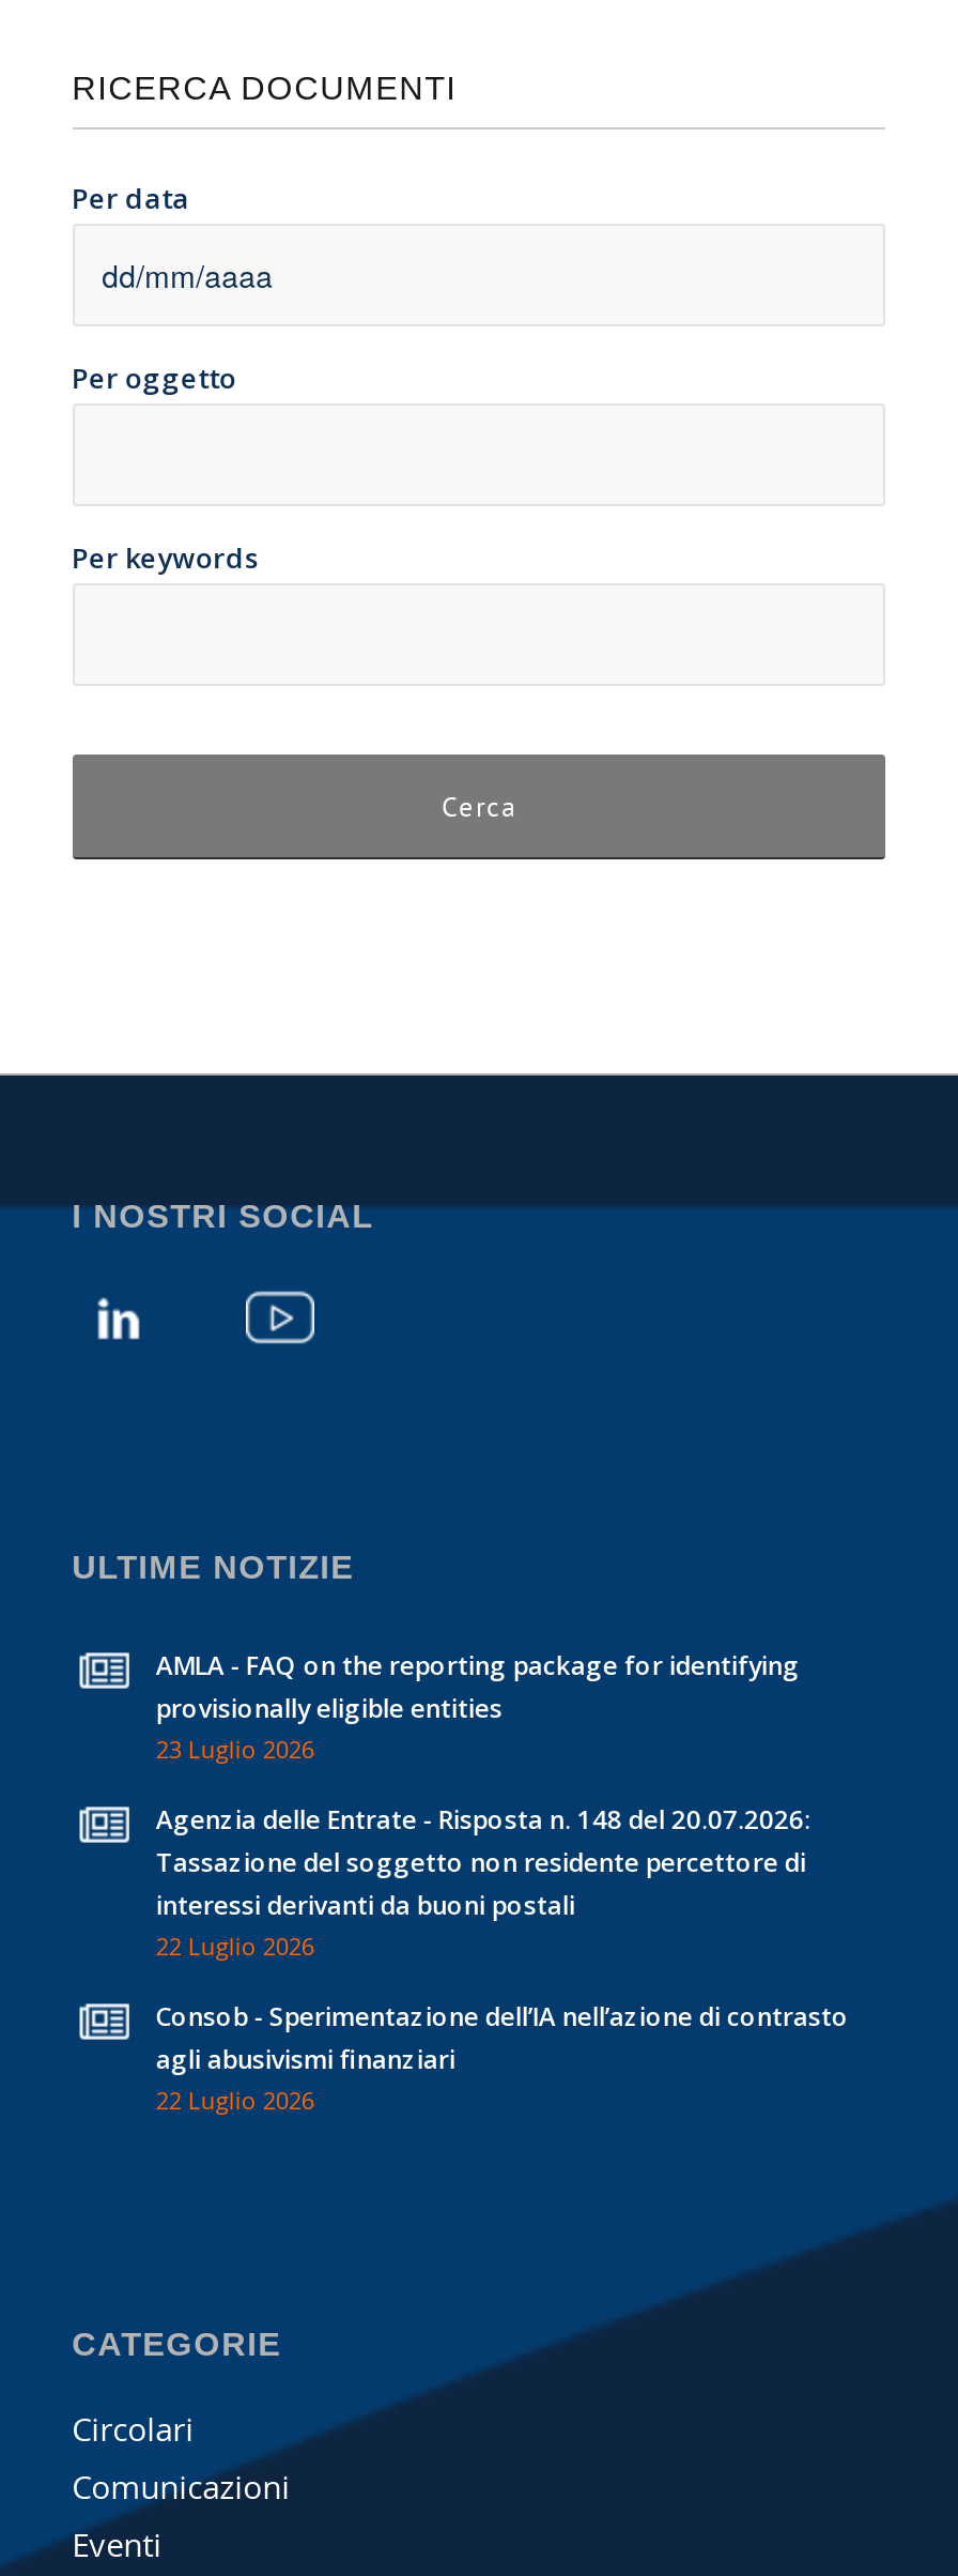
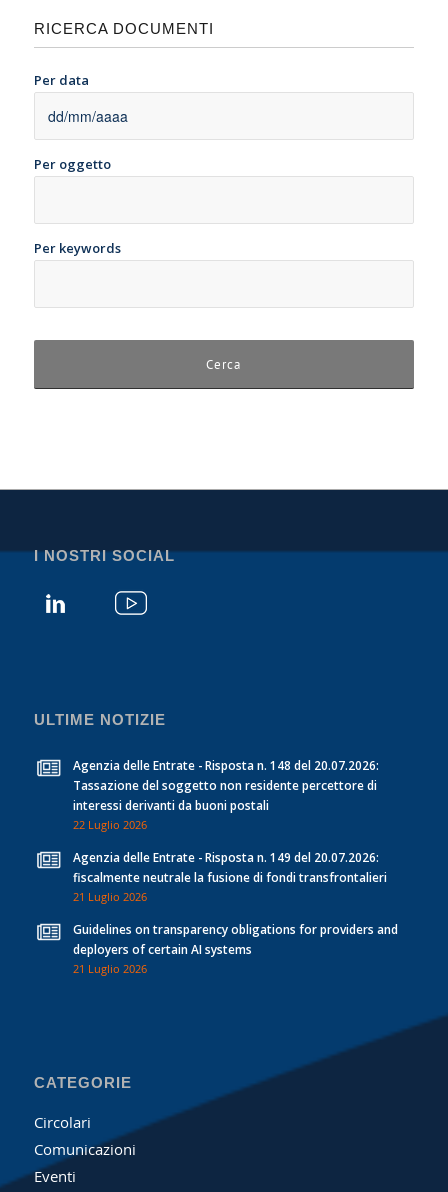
- AMLA - FAQ on the reporting package for identifying
- provisionally eligible entities
- 23 Luglio 2026

moved up: Agenzia delle Entrate - Risposta n. 148 del 20.07.2026: | Tassazione del soggetto non residente percettore di | interessi derivanti da buoni postali | 22 Luglio 2026

- Consob - Sperimentazione dell’IA nell’azione di contrasto
- agli abusivismi finanziari
- 22 Luglio 2026
+ Agenzia delle Entrate - Risposta n. 149 del 20.07.2026:
+ fiscalmente neutrale la fusione di fondi transfrontalieri
+ 21 Luglio 2026
+ Guidelines on transparency obligations for providers and
+ deployers of certain AI systems
+ 21 Luglio 2026
